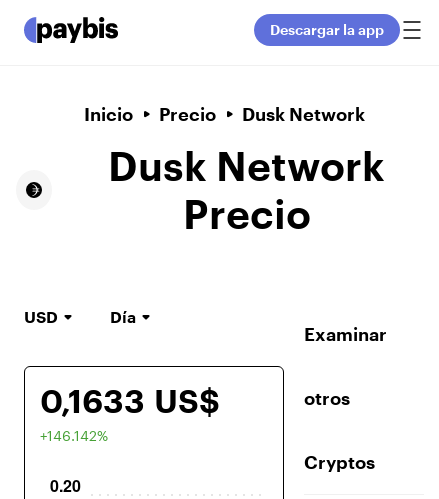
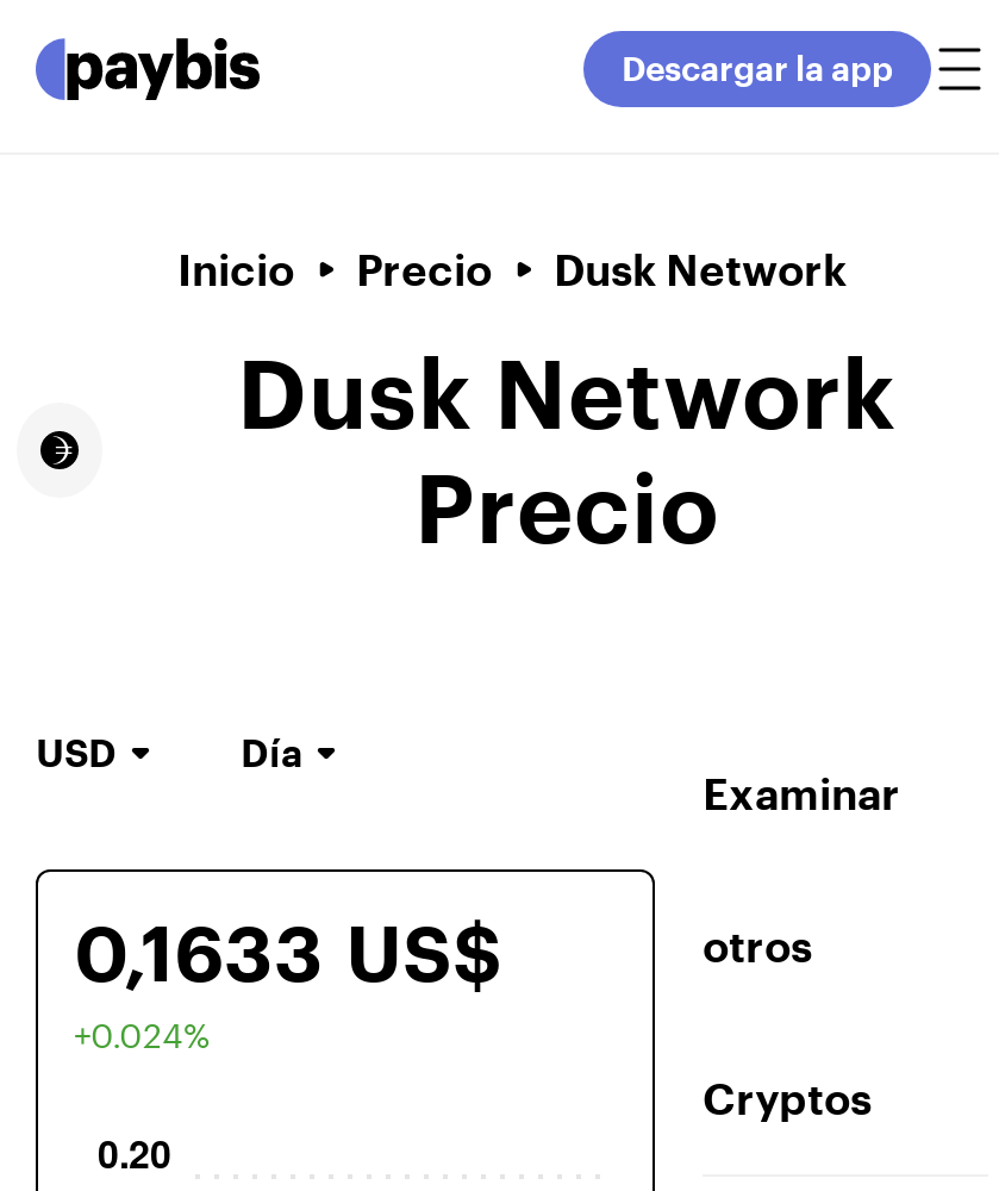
- +146.142%
+ +0.024%
